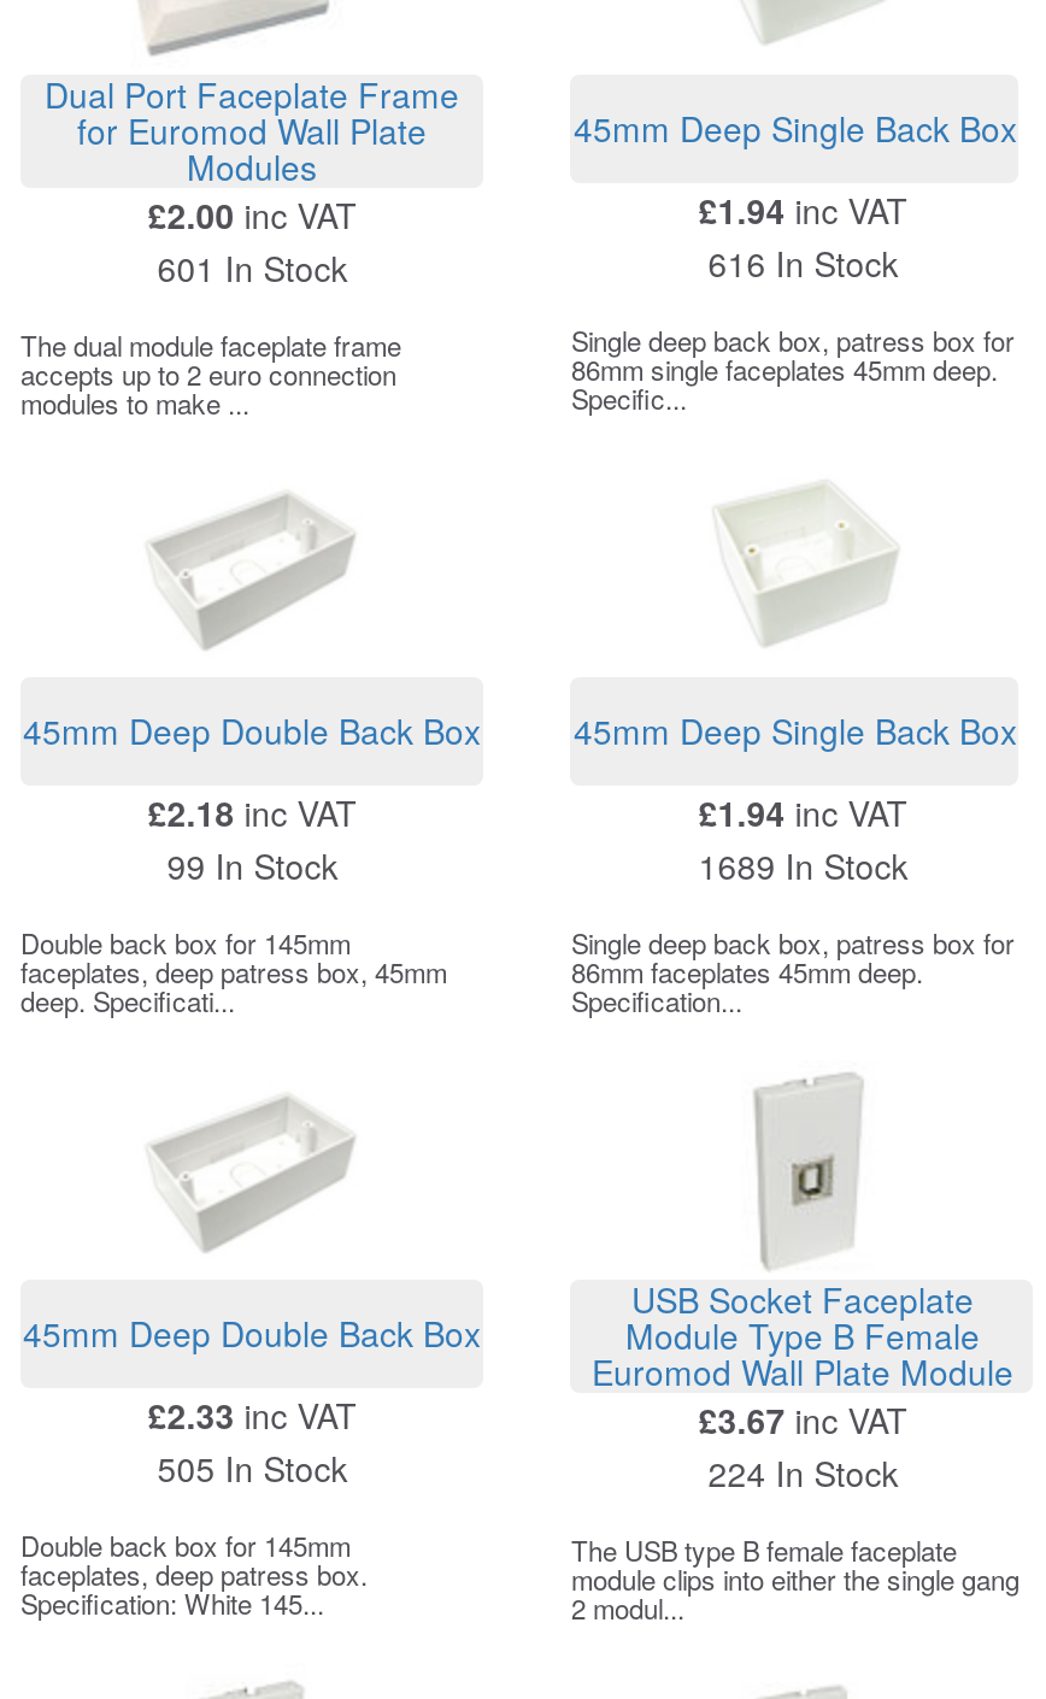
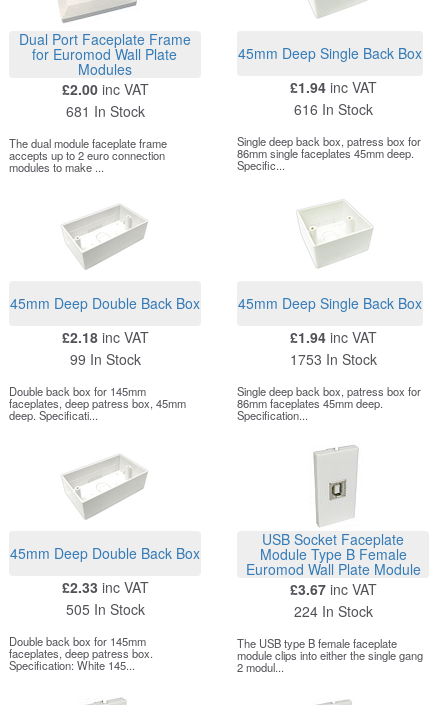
- 601 In Stock
+ 681 In Stock

- 1689 In Stock
+ 1753 In Stock
